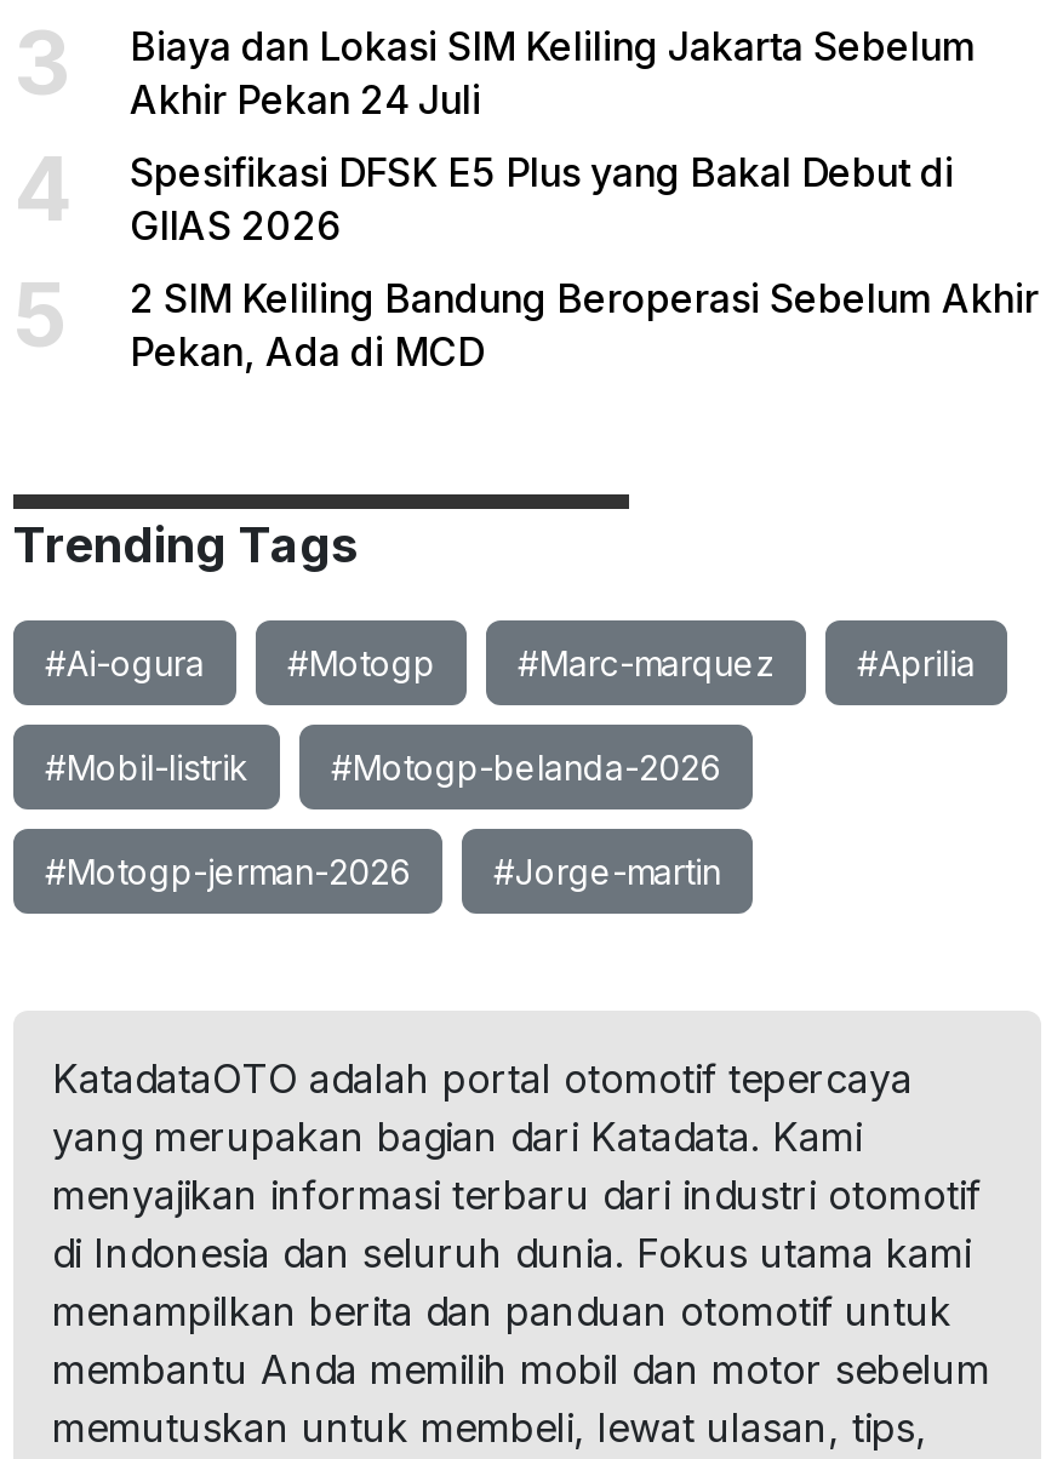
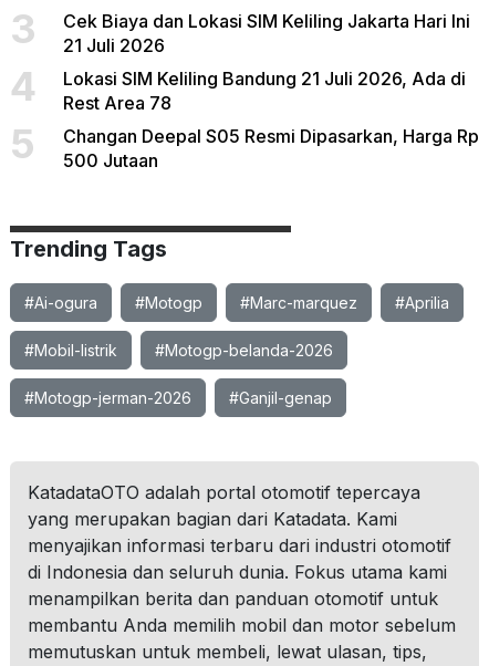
- Biaya dan Lokasi SIM Keliling Jakarta Sebelum
- Akhir Pekan 24 Juli
+ Cek Biaya dan Lokasi SIM Keliling Jakarta Hari Ini
+ 21 Juli 2026

- Spesifikasi DFSK E5 Plus yang Bakal Debut di
- GIIAS 2026
+ Lokasi SIM Keliling Bandung 21 Juli 2026, Ada di
+ Rest Area 78

- 2 SIM Keliling Bandung Beroperasi Sebelum Akhir
- Pekan, Ada di MCD
+ Changan Deepal S05 Resmi Dipasarkan, Harga Rp
+ 500 Jutaan

- #Jorge-martin
+ #Ganjil-genap
